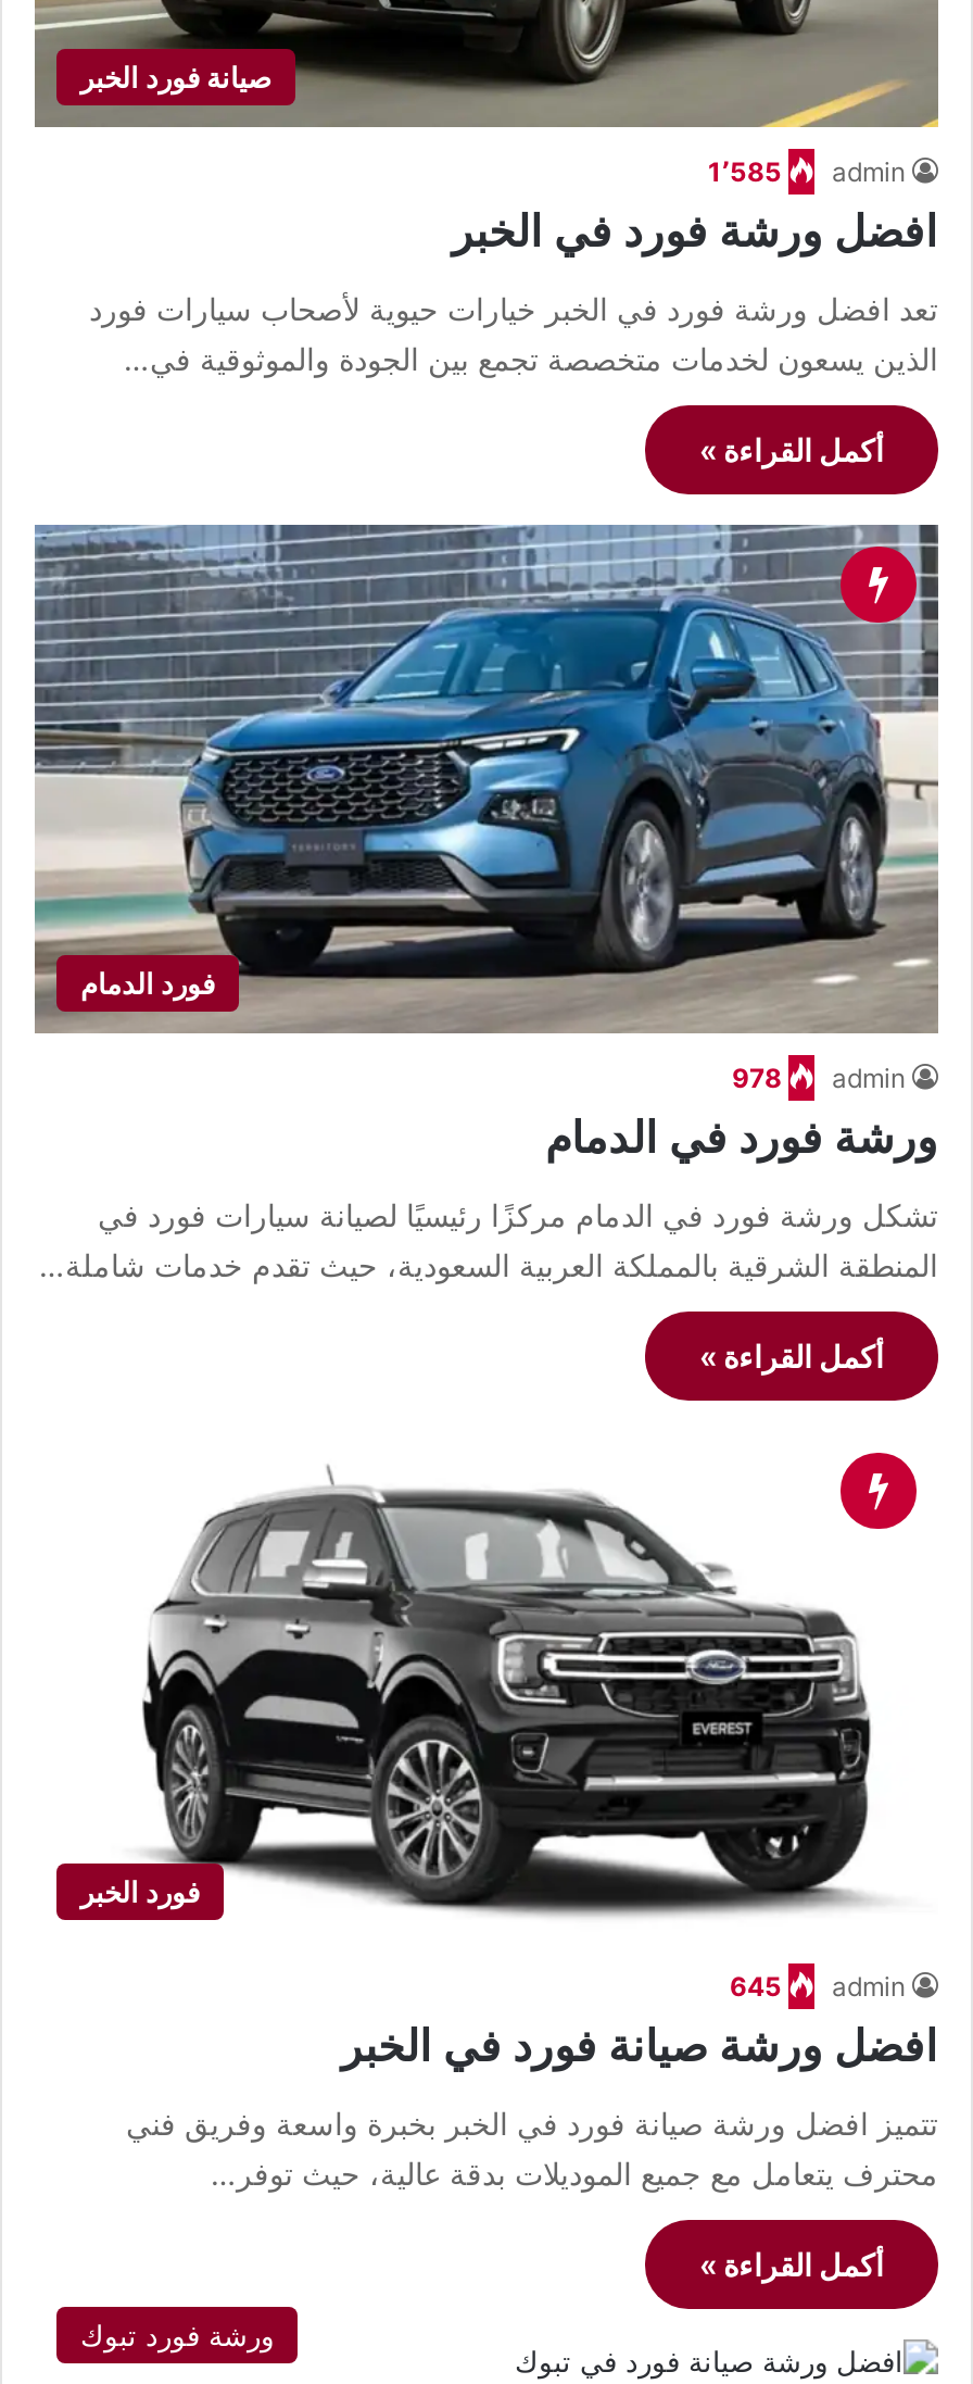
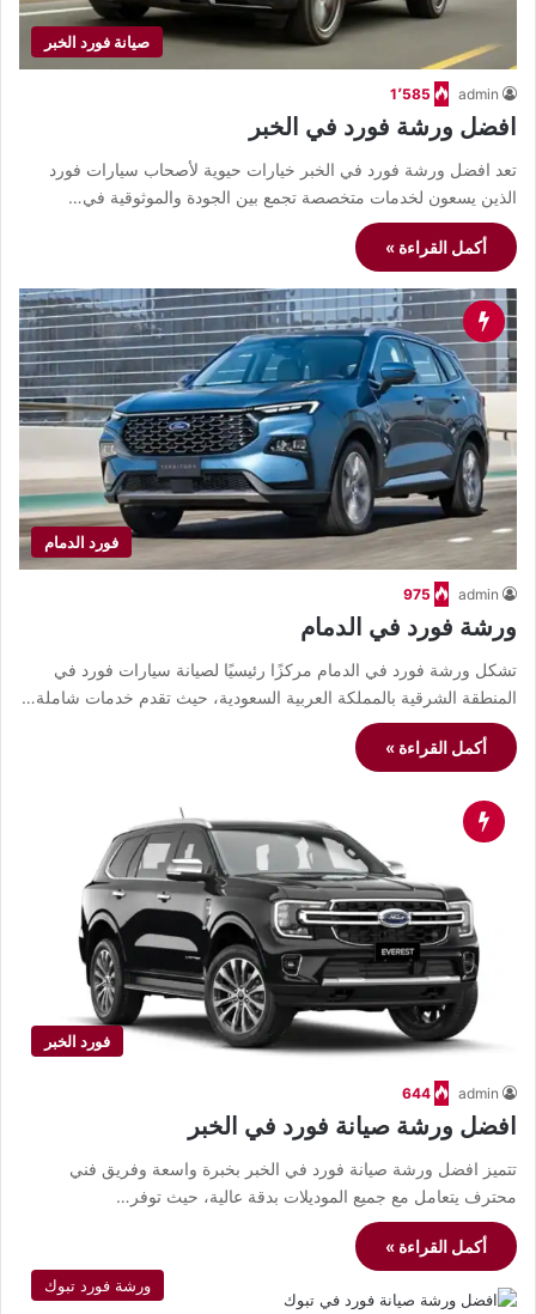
- 978 admin
+ 975 admin

- 645 admin
+ 644 admin
